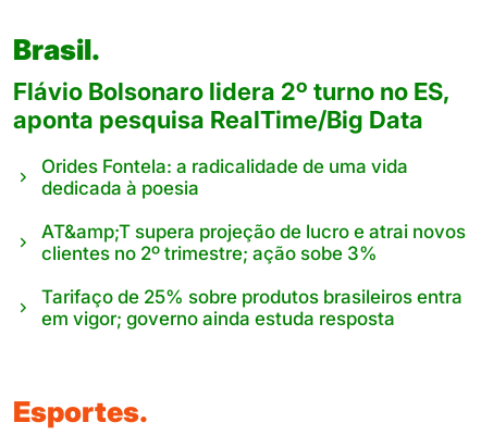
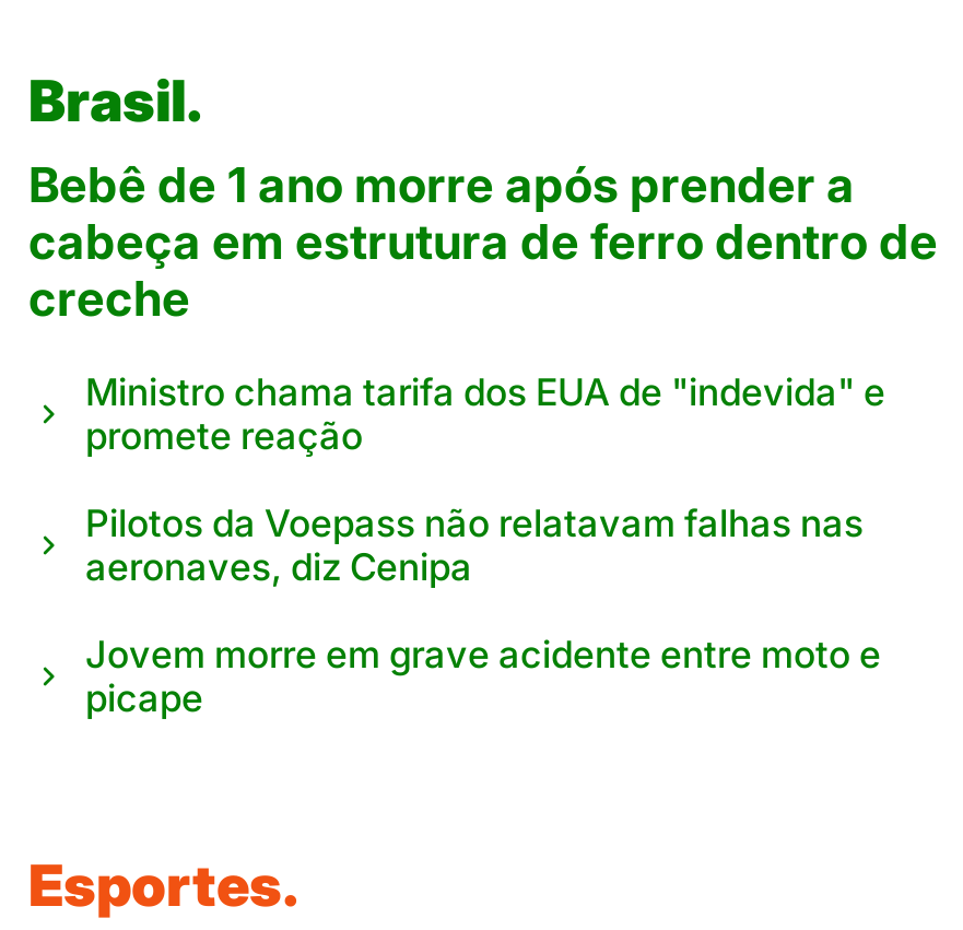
- Flávio Bolsonaro lidera 2º turno no ES,
- aponta pesquisa RealTime/Big Data
+ Bebê de 1 ano morre após prender a
+ cabeça em estrutura de ferro dentro de
+ creche

- Orides Fontela: a radicalidade de uma vida
- dedicada à poesia
+ Ministro chama tarifa dos EUA de "indevida" e
+ promete reação

- AT&amp;T supera projeção de lucro e atrai novos
- clientes no 2º trimestre; ação sobe 3%
+ Pilotos da Voepass não relatavam falhas nas
+ aeronaves, diz Cenipa

- Tarifaço de 25% sobre produtos brasileiros entra
- em vigor; governo ainda estuda resposta
+ Jovem morre em grave acidente entre moto e
+ picape
